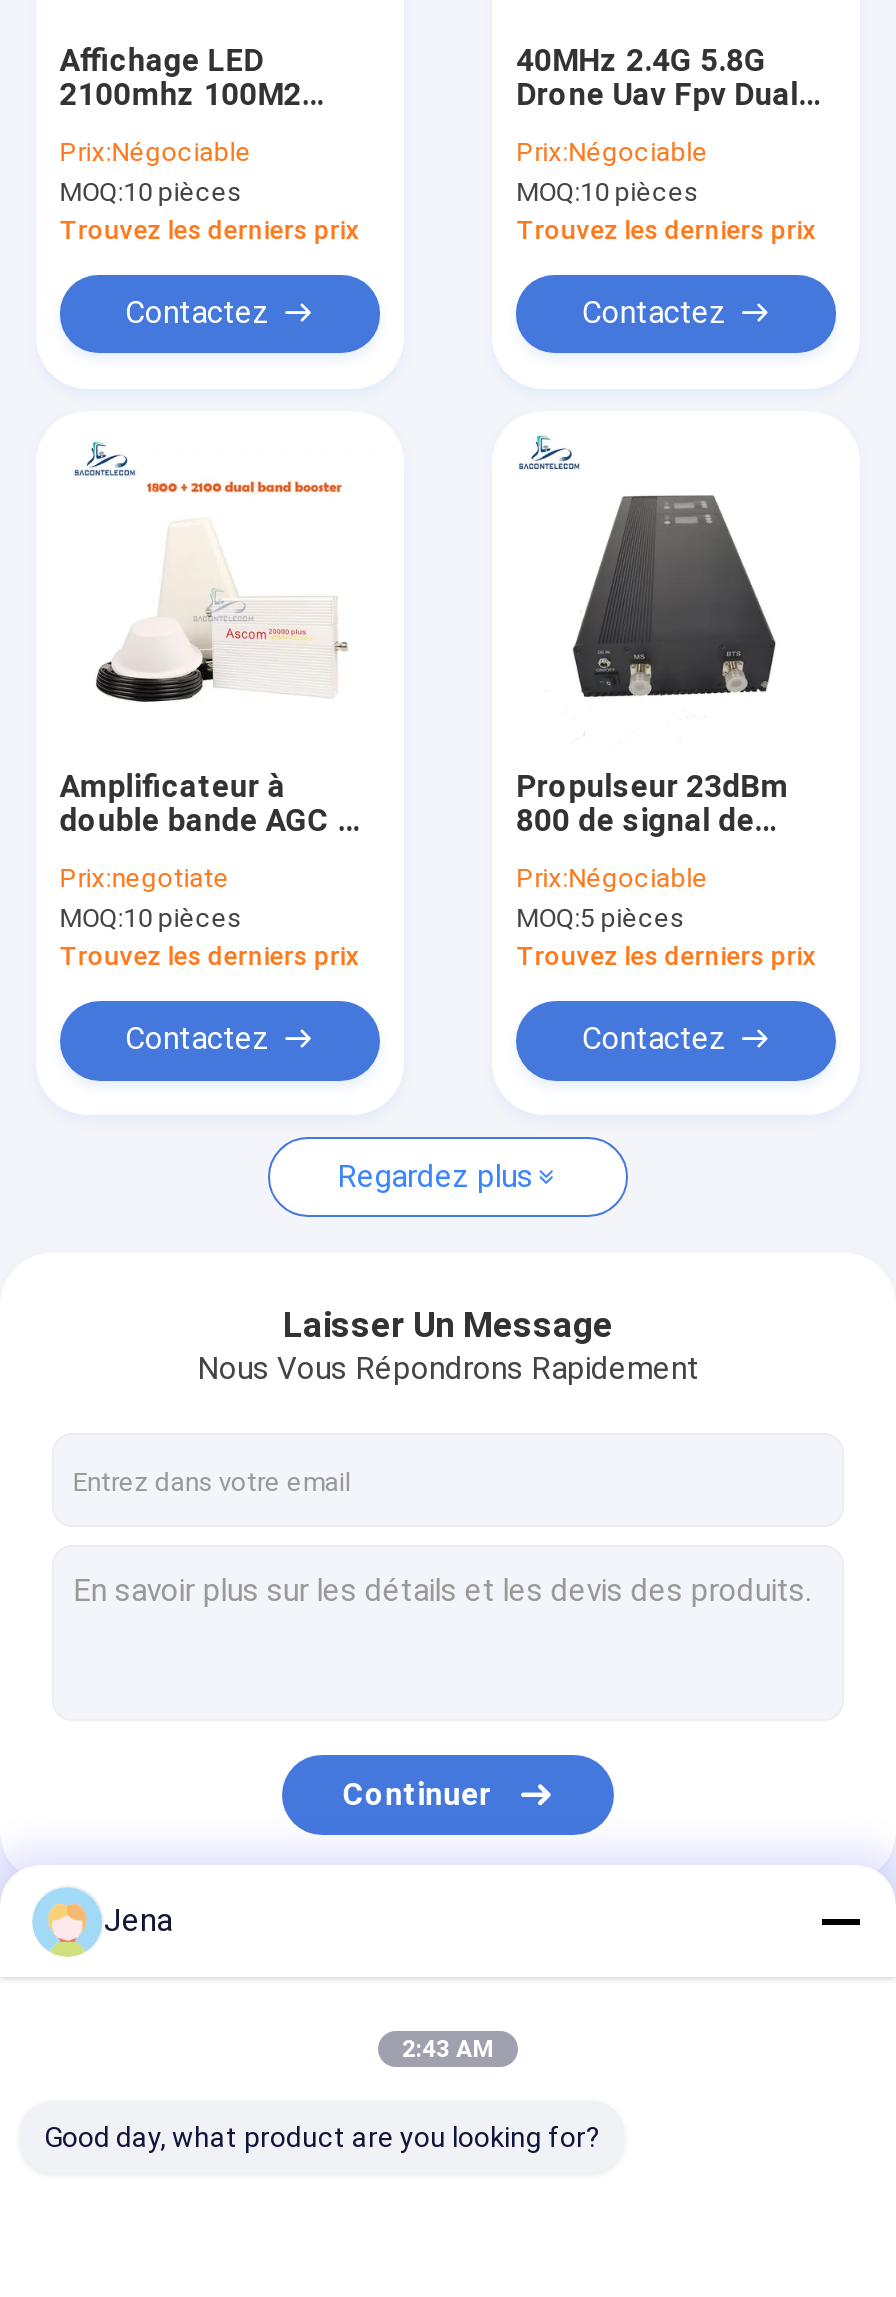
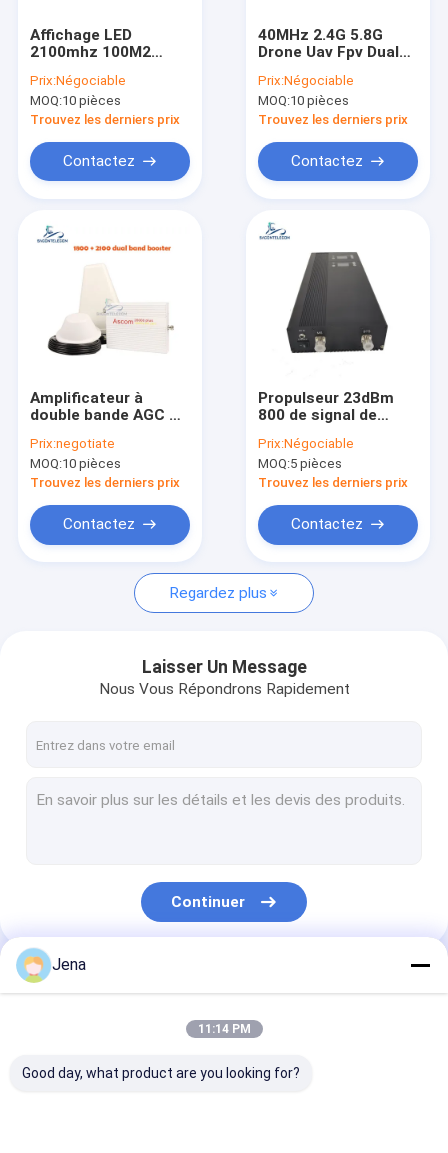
- 2:43 AM
+ 11:14 PM
